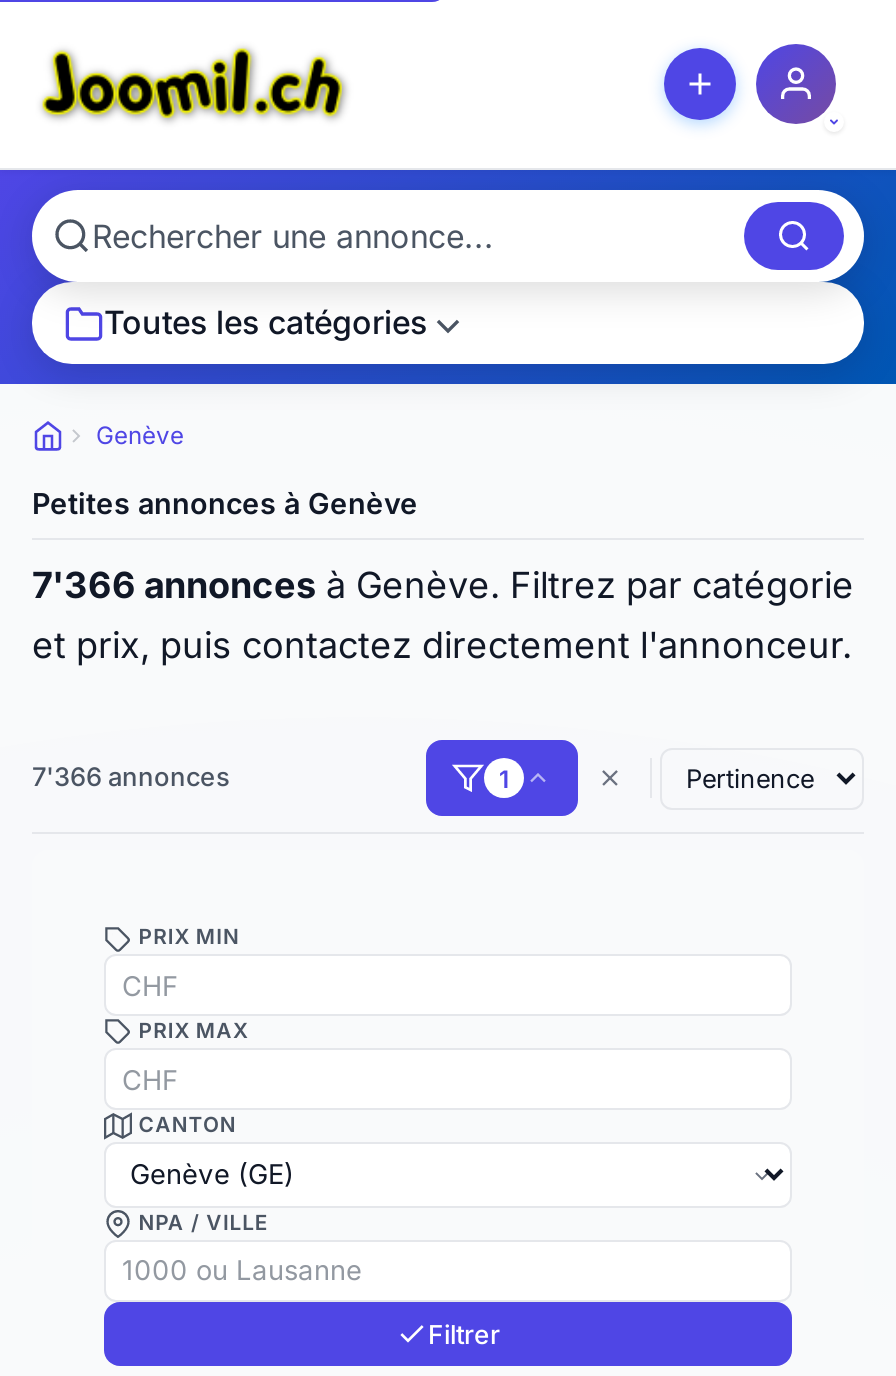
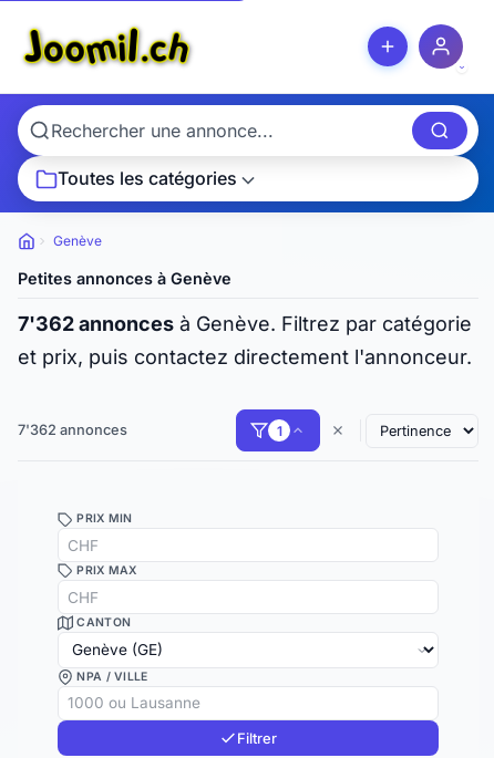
- 7'366 annonces à Genève. Filtrez par catégorie
+ 7'362 annonces à Genève. Filtrez par catégorie

- 7'366 annonces
+ 7'362 annonces
